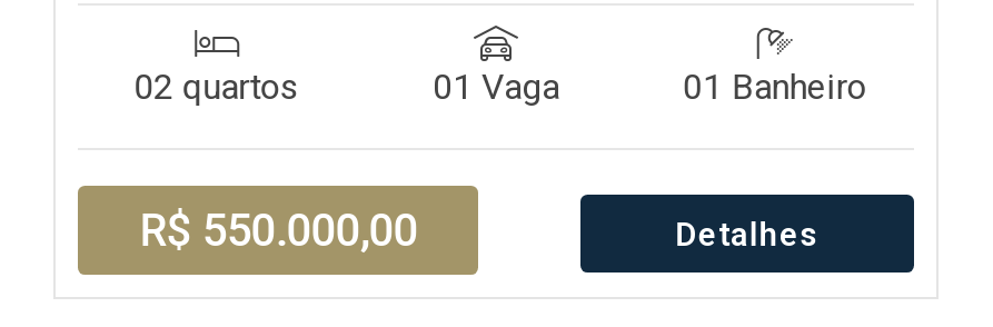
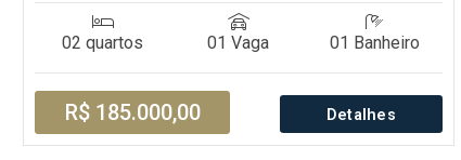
- R$ 550.000,00
+ R$ 185.000,00
